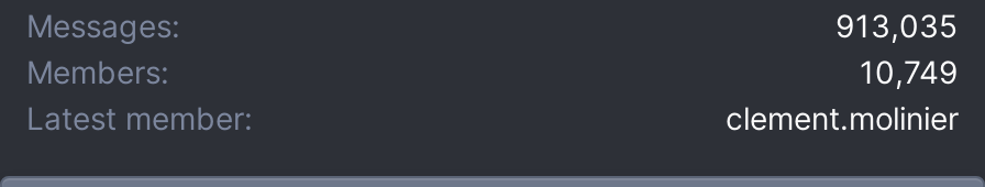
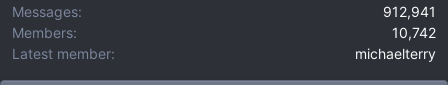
- 913,035
+ 912,941

- 10,749
+ 10,742

- clement.molinier
+ michaelterry
